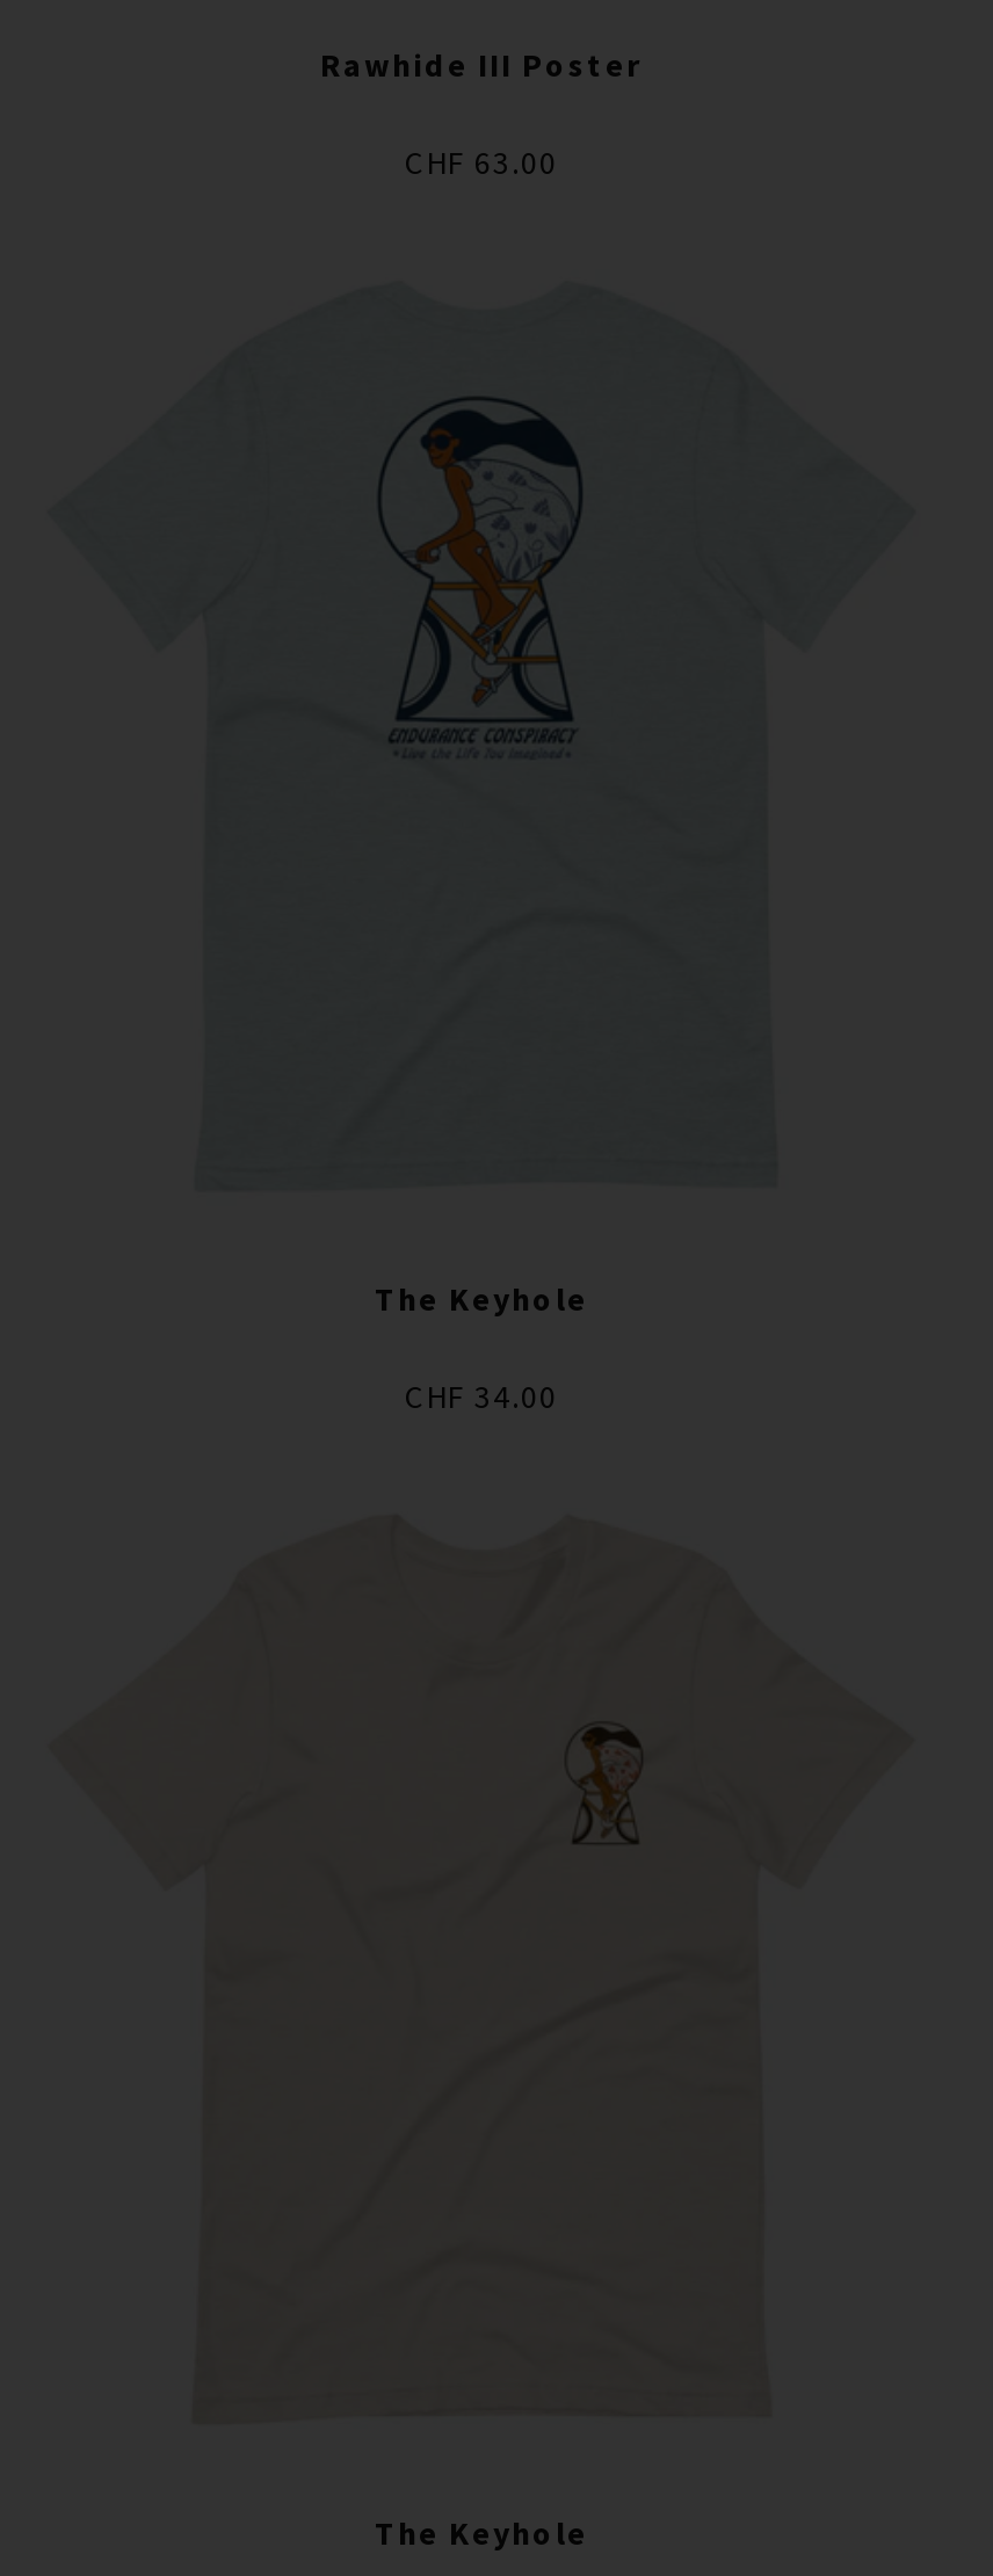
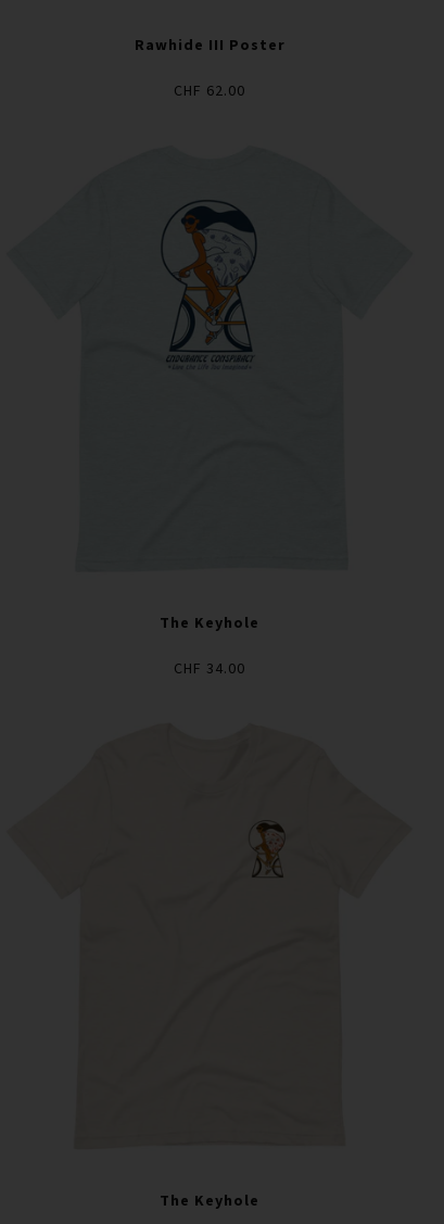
- CHF 63.00
+ CHF 62.00
